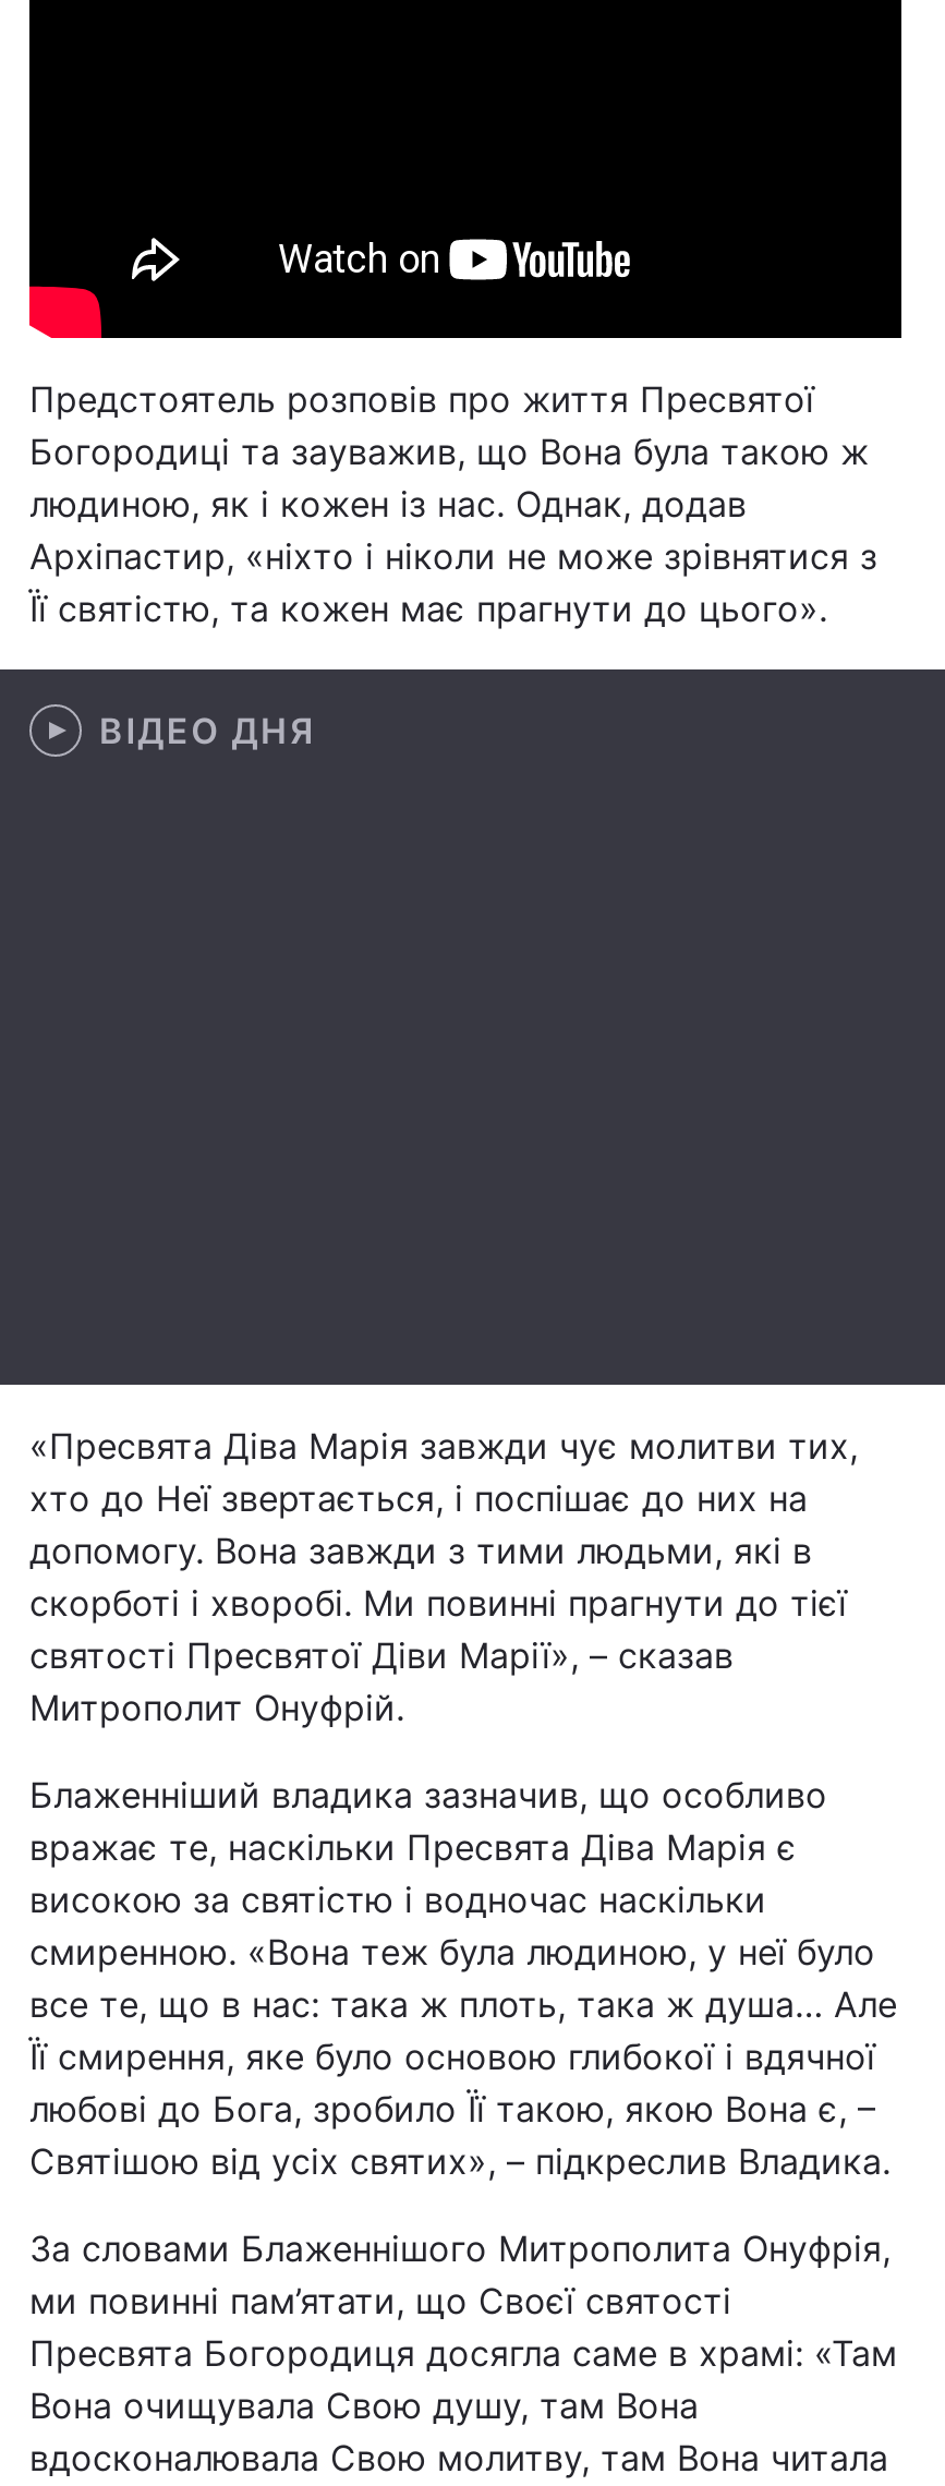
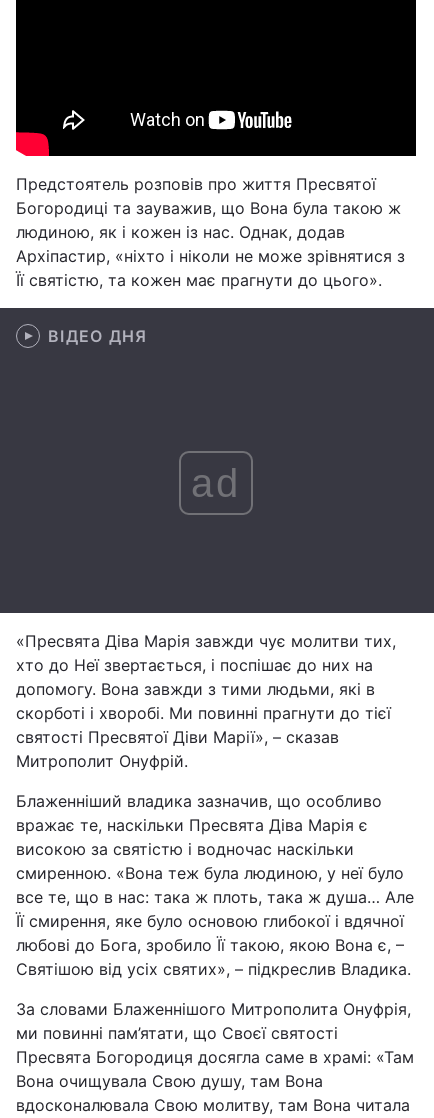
+ ad
